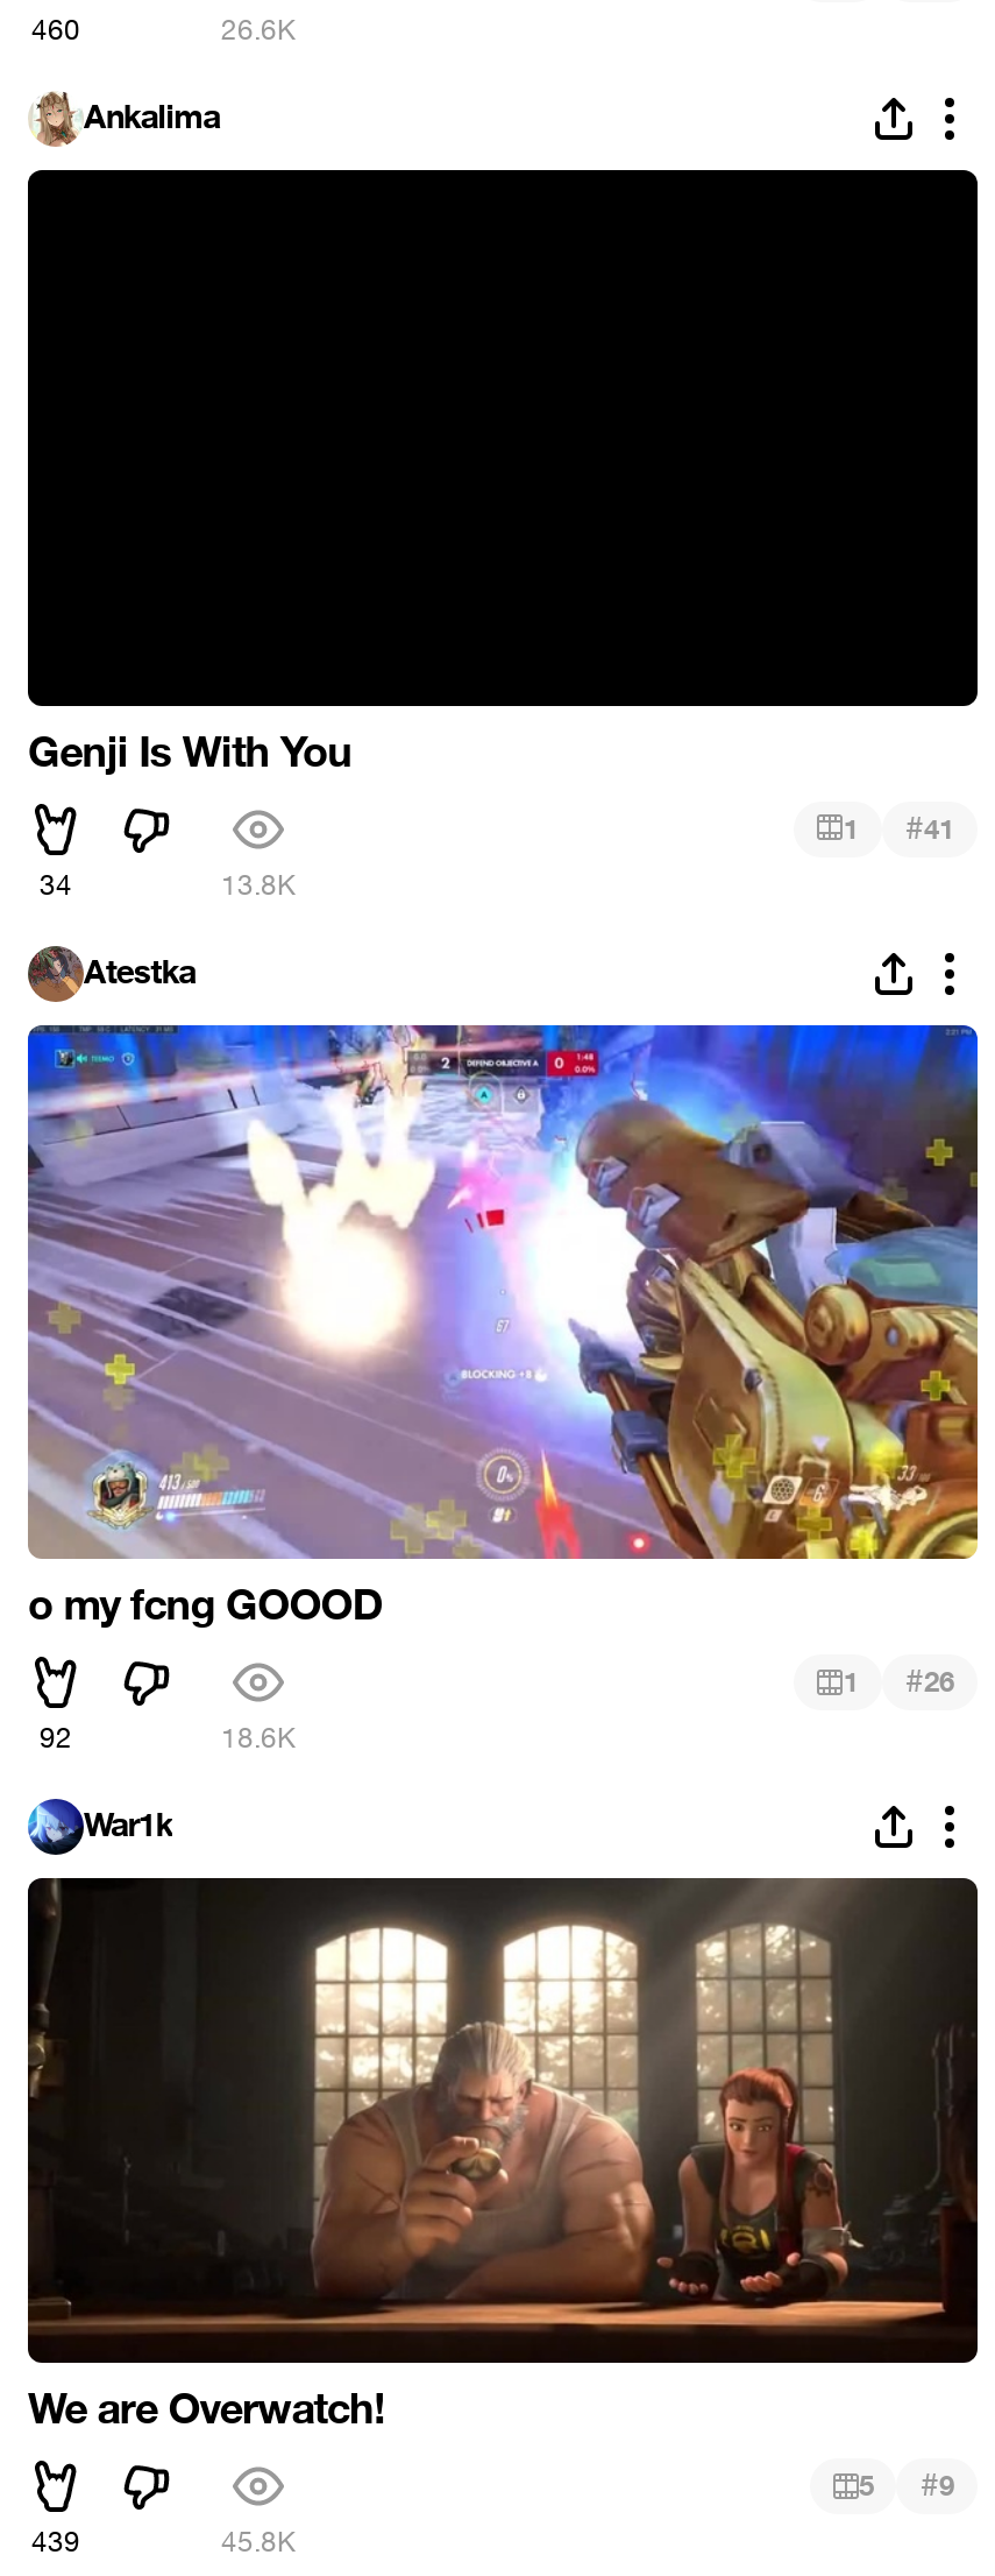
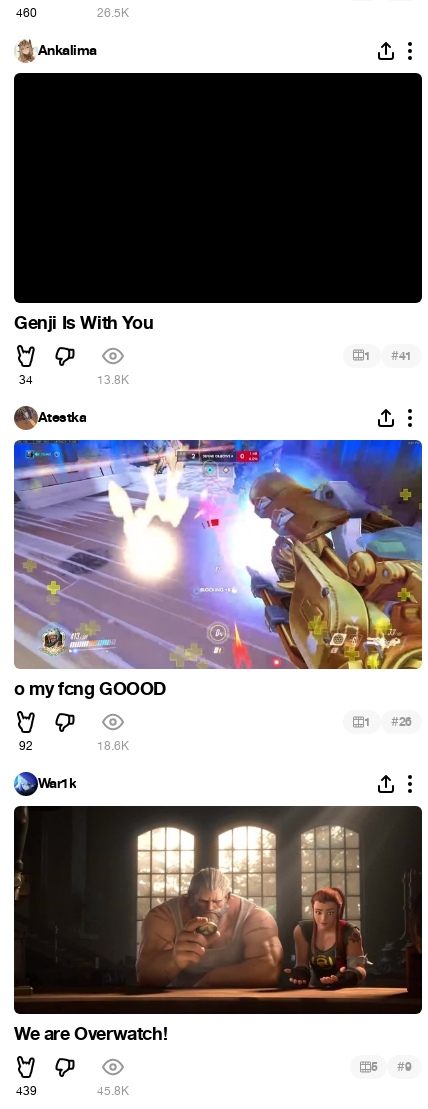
- 26.6K
+ 26.5K
